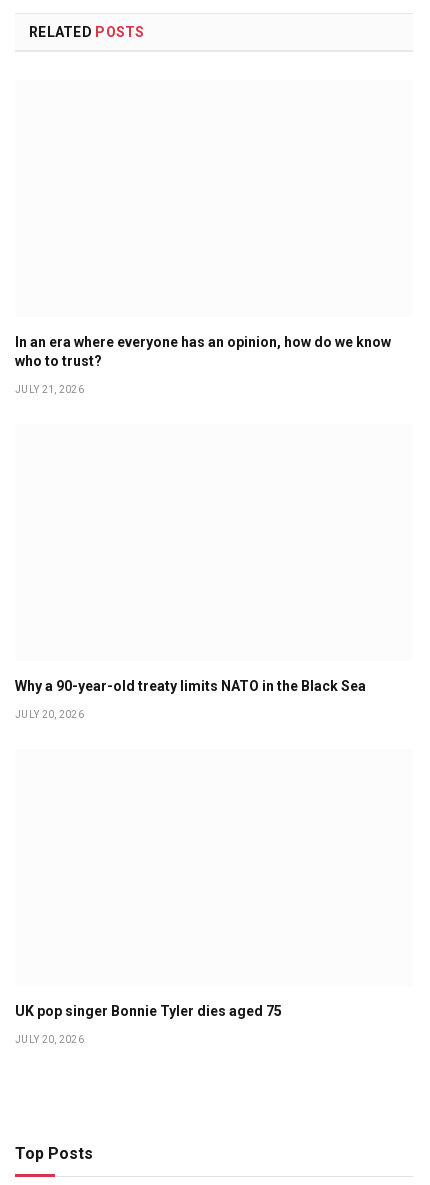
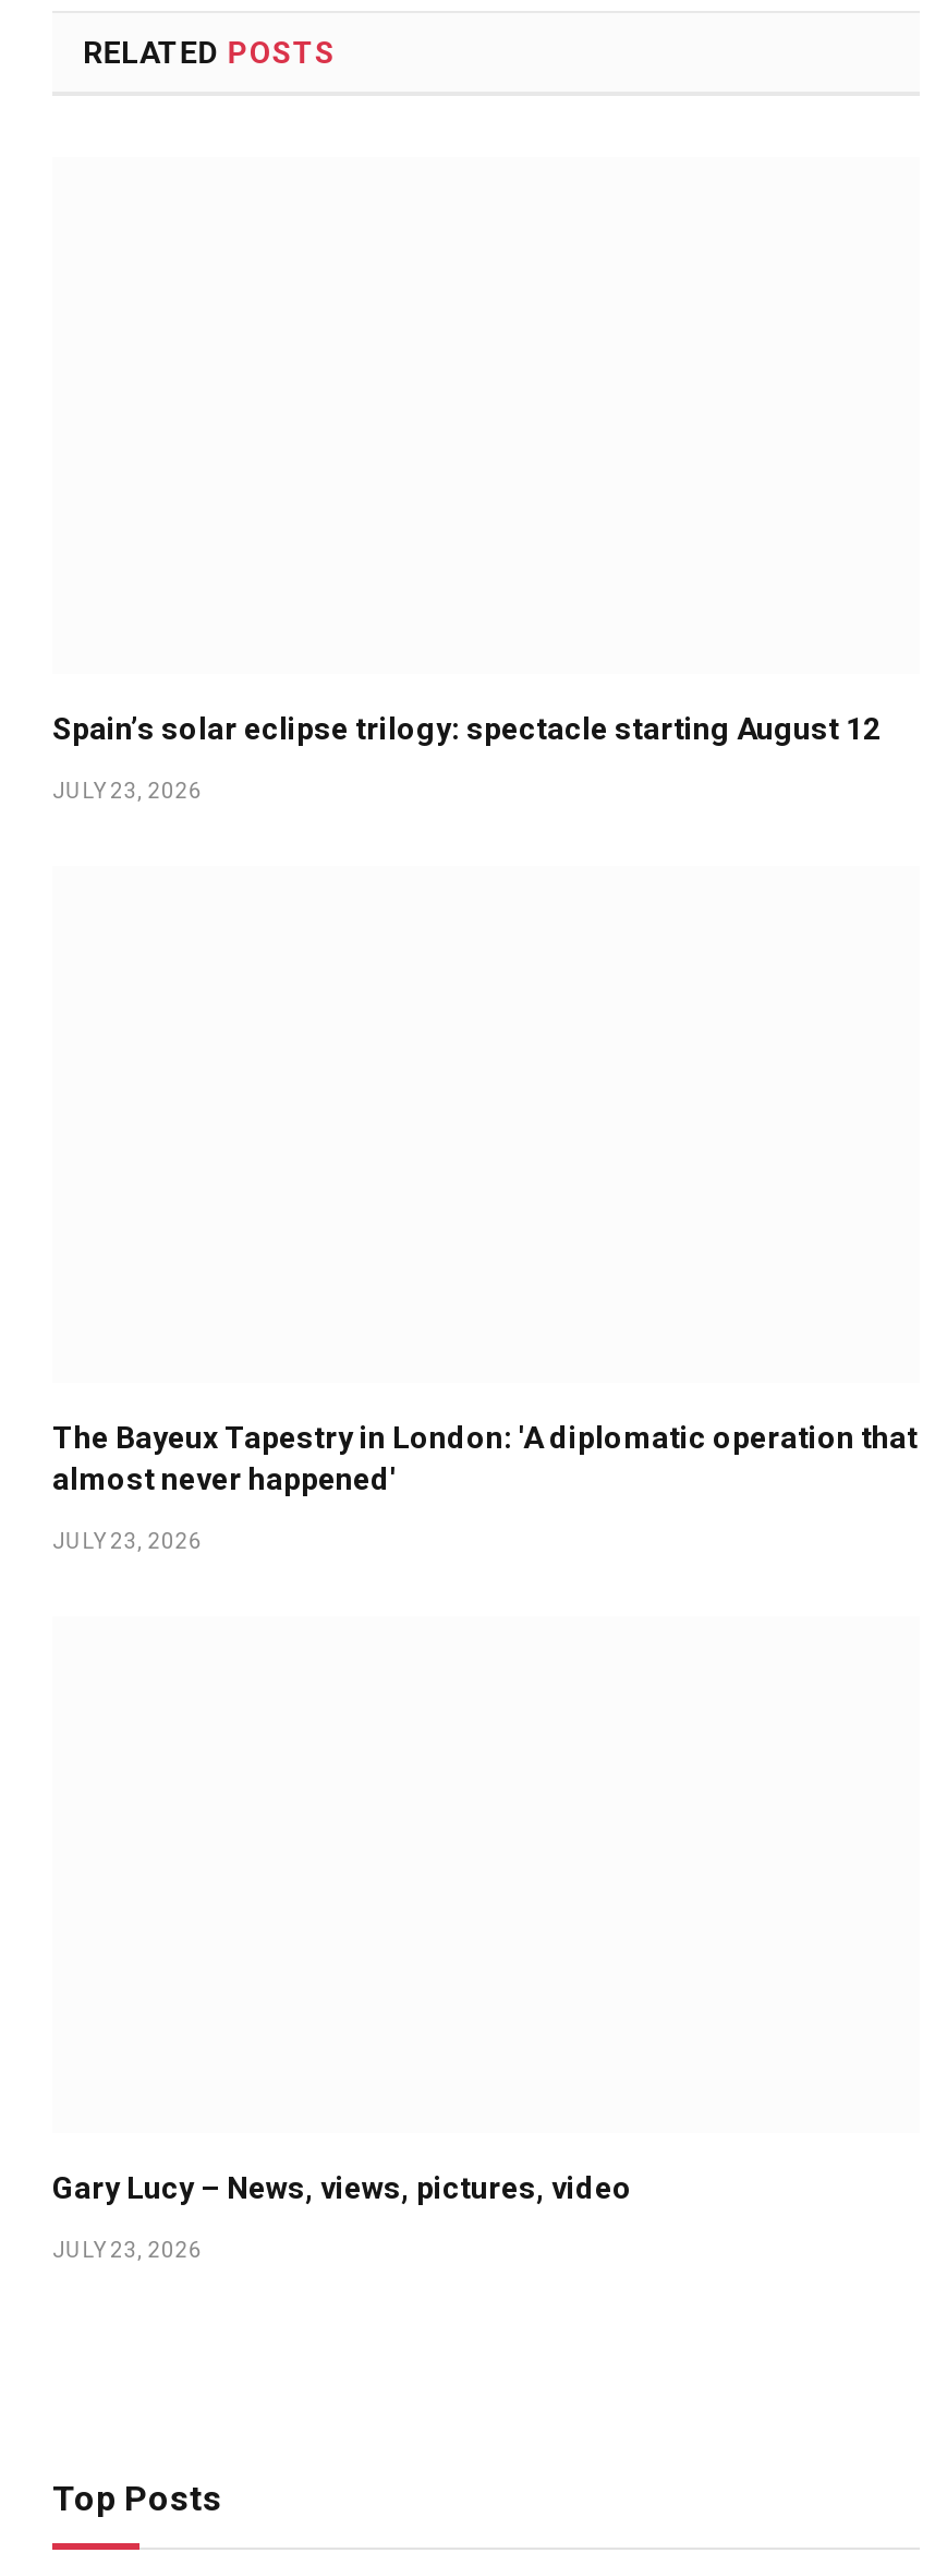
- In an era where everyone has an opinion, how do we know
- who to trust?
+ Spain’s solar eclipse trilogy: spectacle starting August 12

- JULY 21, 2026
+ JULY 23, 2026

- Why a 90-year-old treaty limits NATO in the Black Sea
+ The Bayeux Tapestry in London: 'A diplomatic operation that
+ almost never happened'

- JULY 20, 2026
+ JULY 23, 2026

- UK pop singer Bonnie Tyler dies aged 75
+ Gary Lucy – News, views, pictures, video

- JULY 20, 2026
+ JULY 23, 2026
